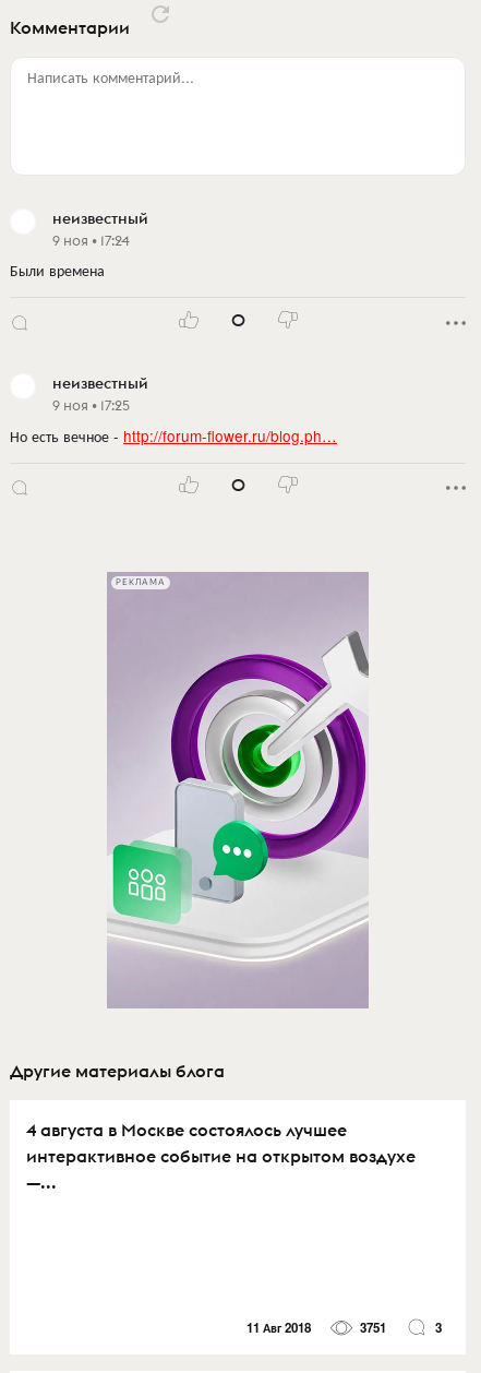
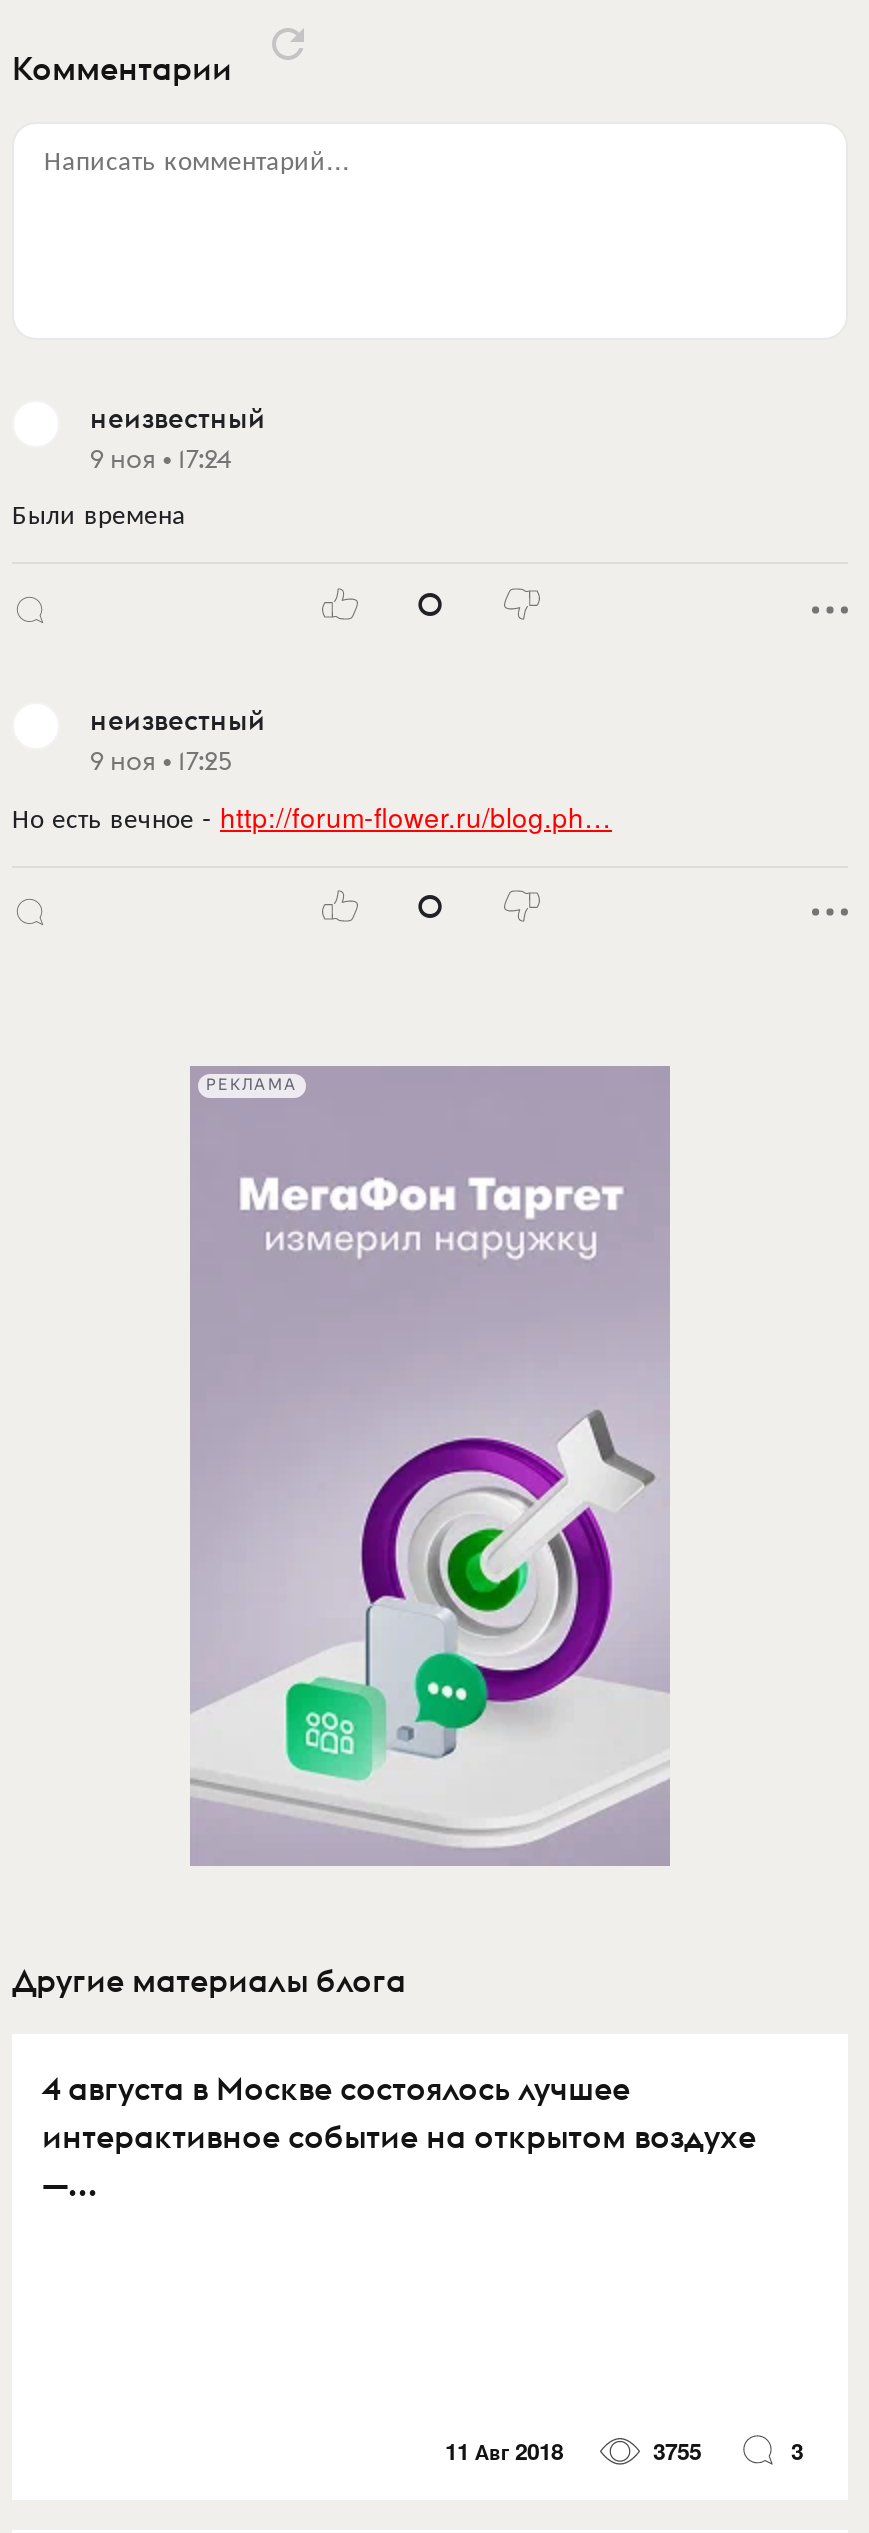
- [image]
+ [image]

- 3751
+ 3755
